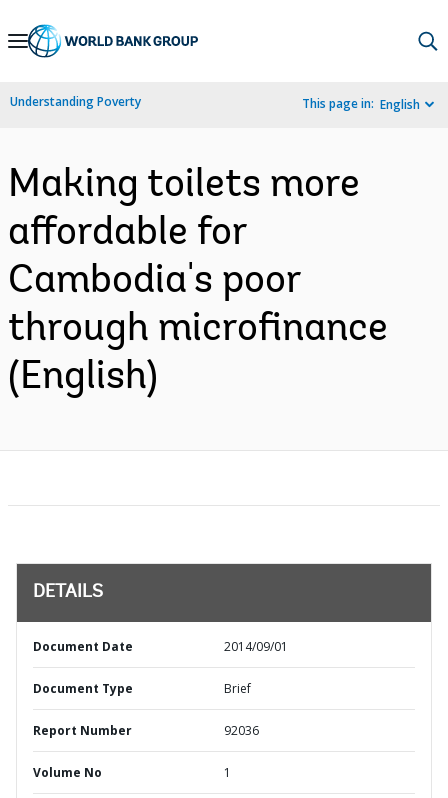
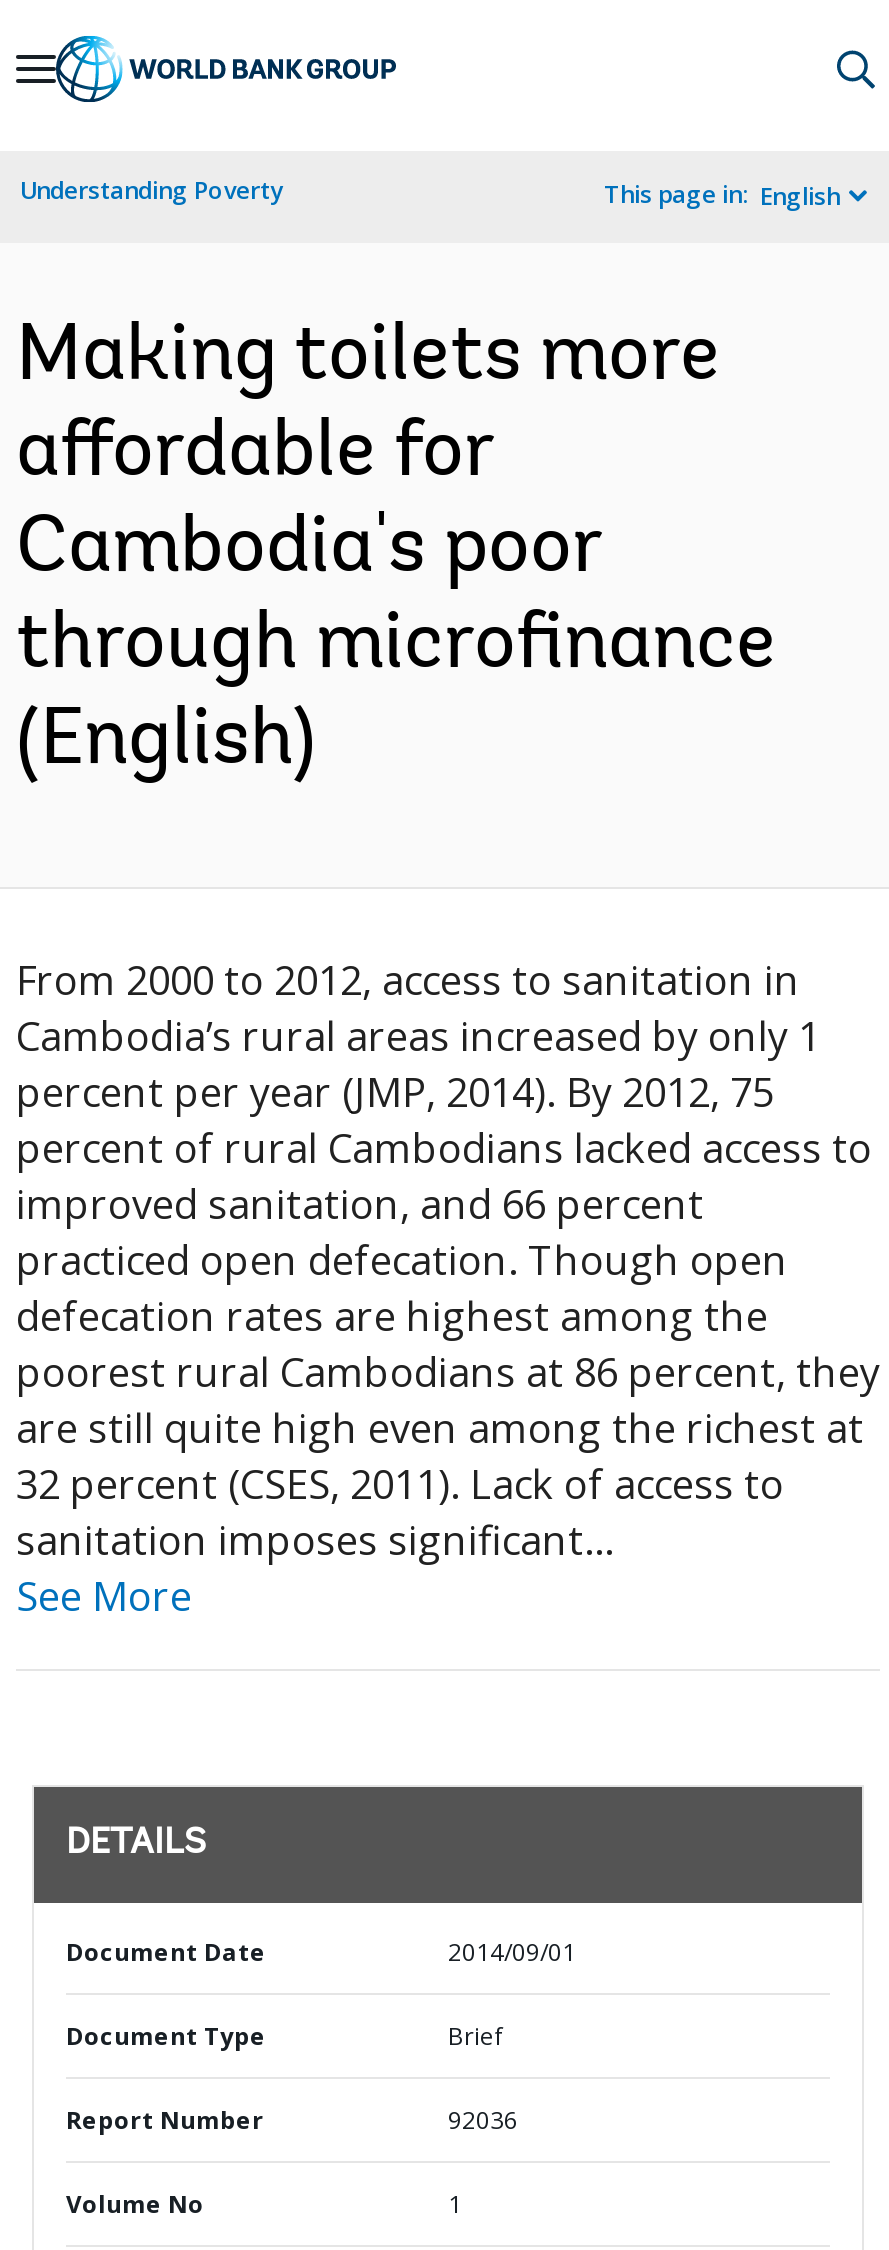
+ From 2000 to 2012, access to sanitation in
+ Cambodia’s rural areas increased by only 1
+ percent per year (JMP, 2014). By 2012, 75
+ percent of rural Cambodians lacked access to
+ improved sanitation, and 66 percent
+ practiced open defecation. Though open
+ defecation rates are highest among the
+ poorest rural Cambodians at 86 percent, they
+ are still quite high even among the richest at
+ 32 percent (CSES, 2011). Lack of access to
+ sanitation imposes significant...
+ See More
